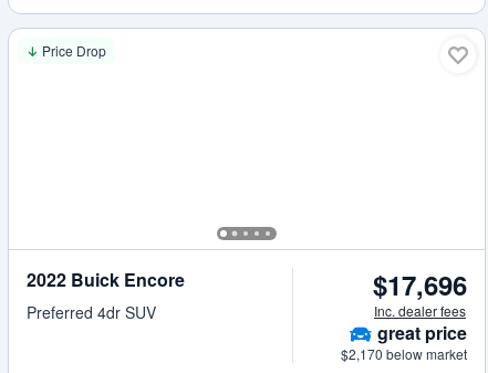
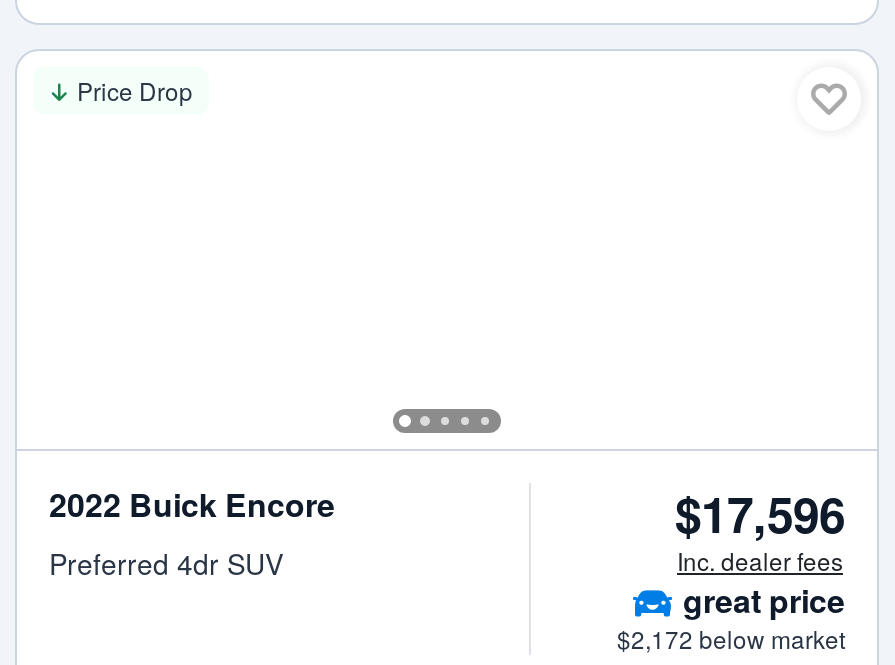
- $17,696
+ $17,596

- $2,170 below market
+ $2,172 below market
